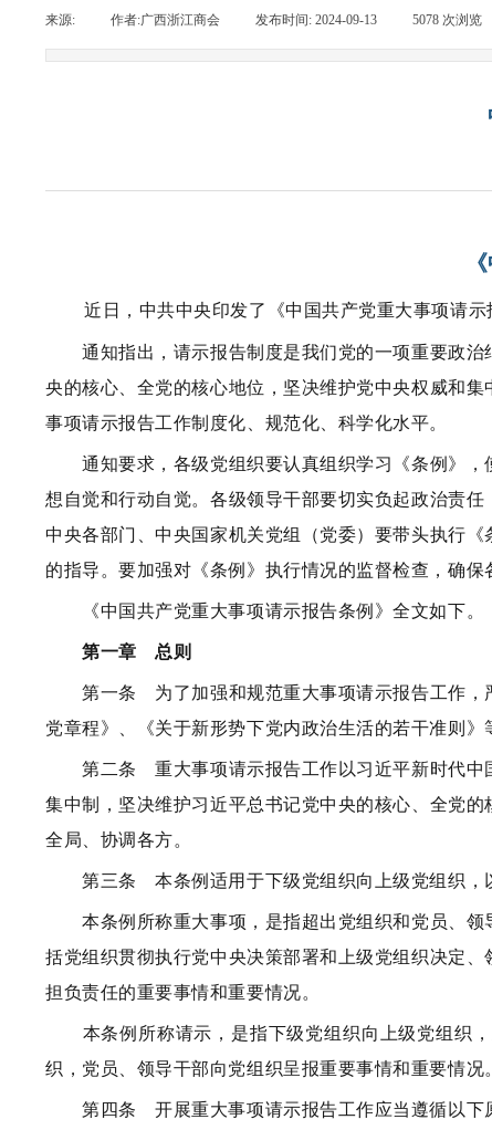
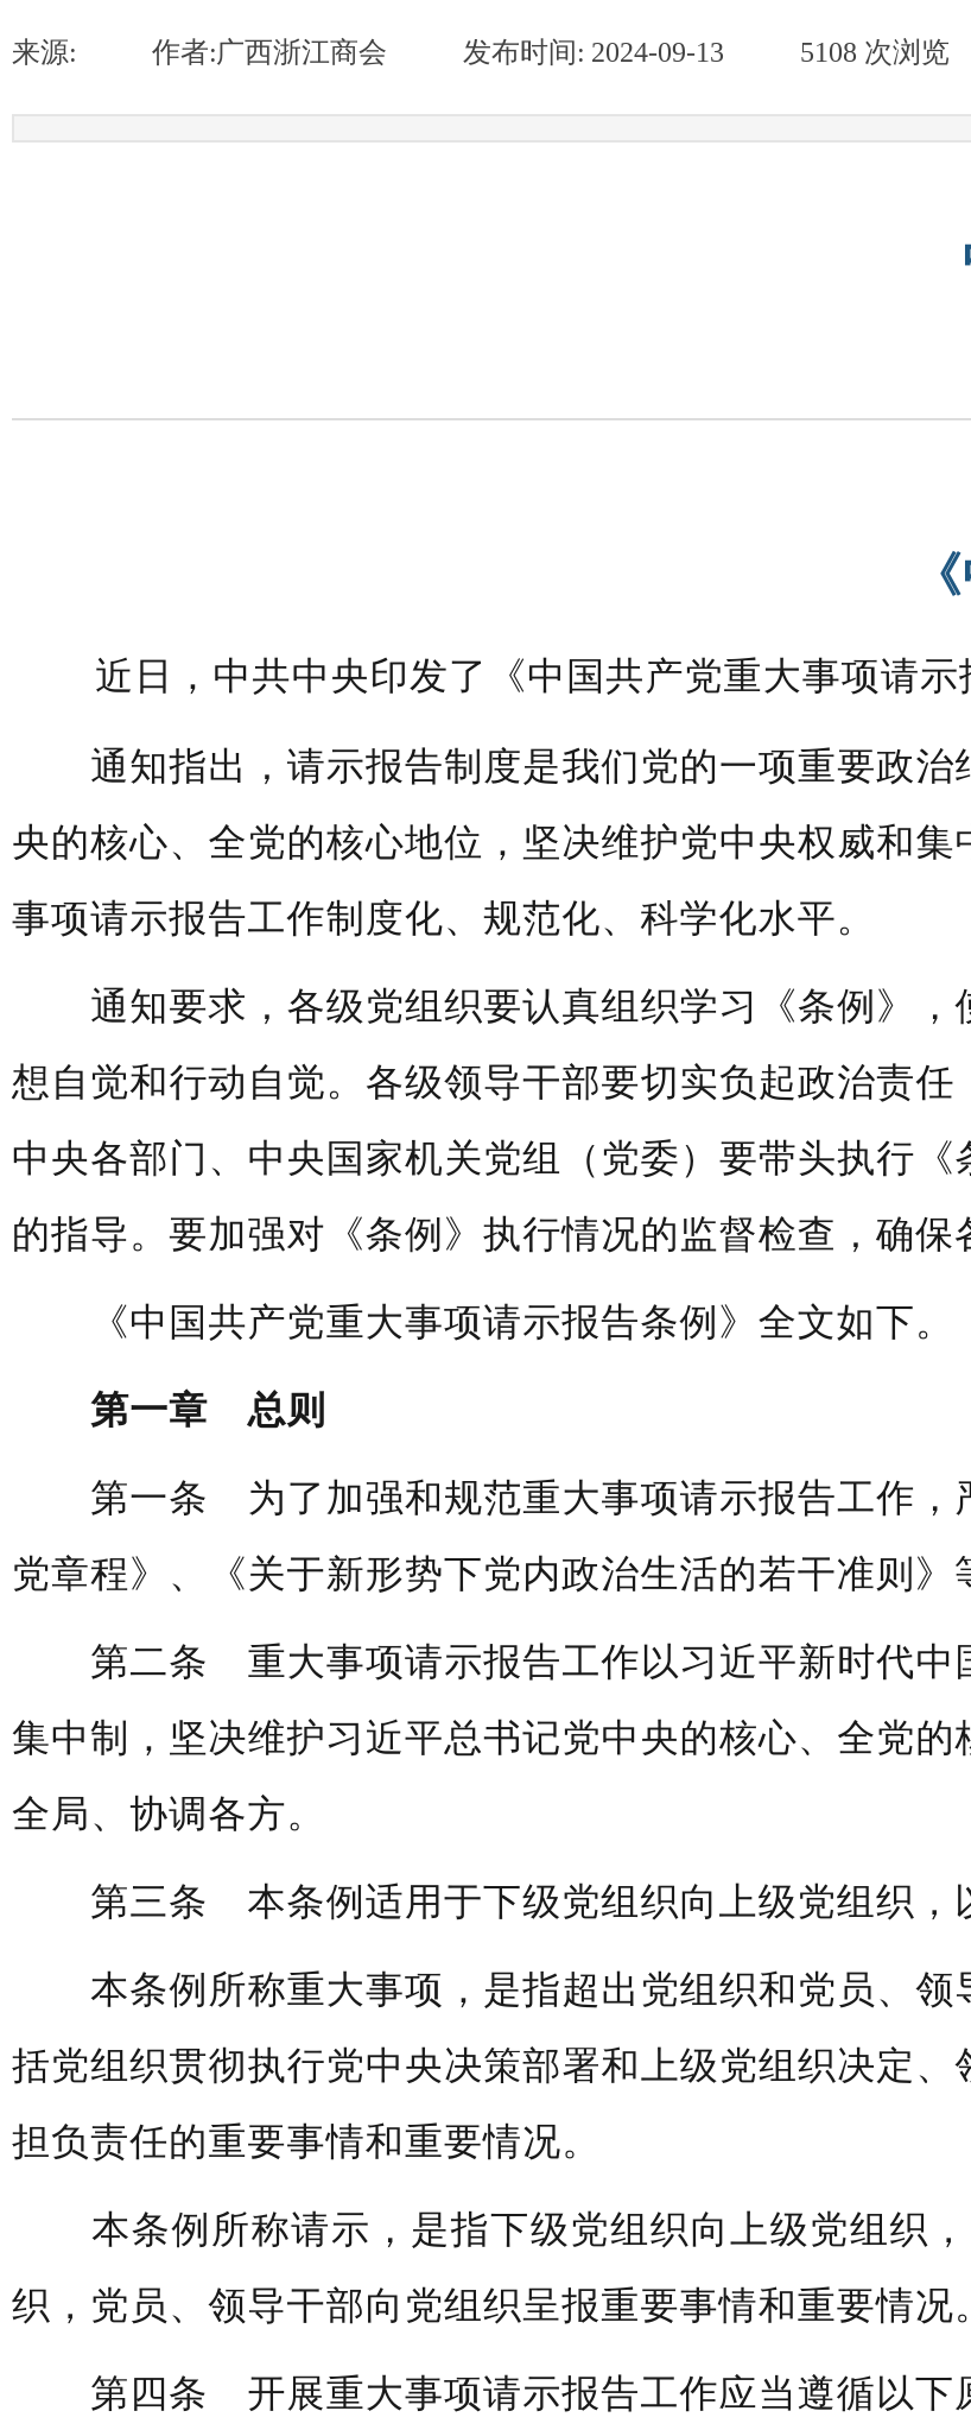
- 5078次浏览
+ 5108次浏览
